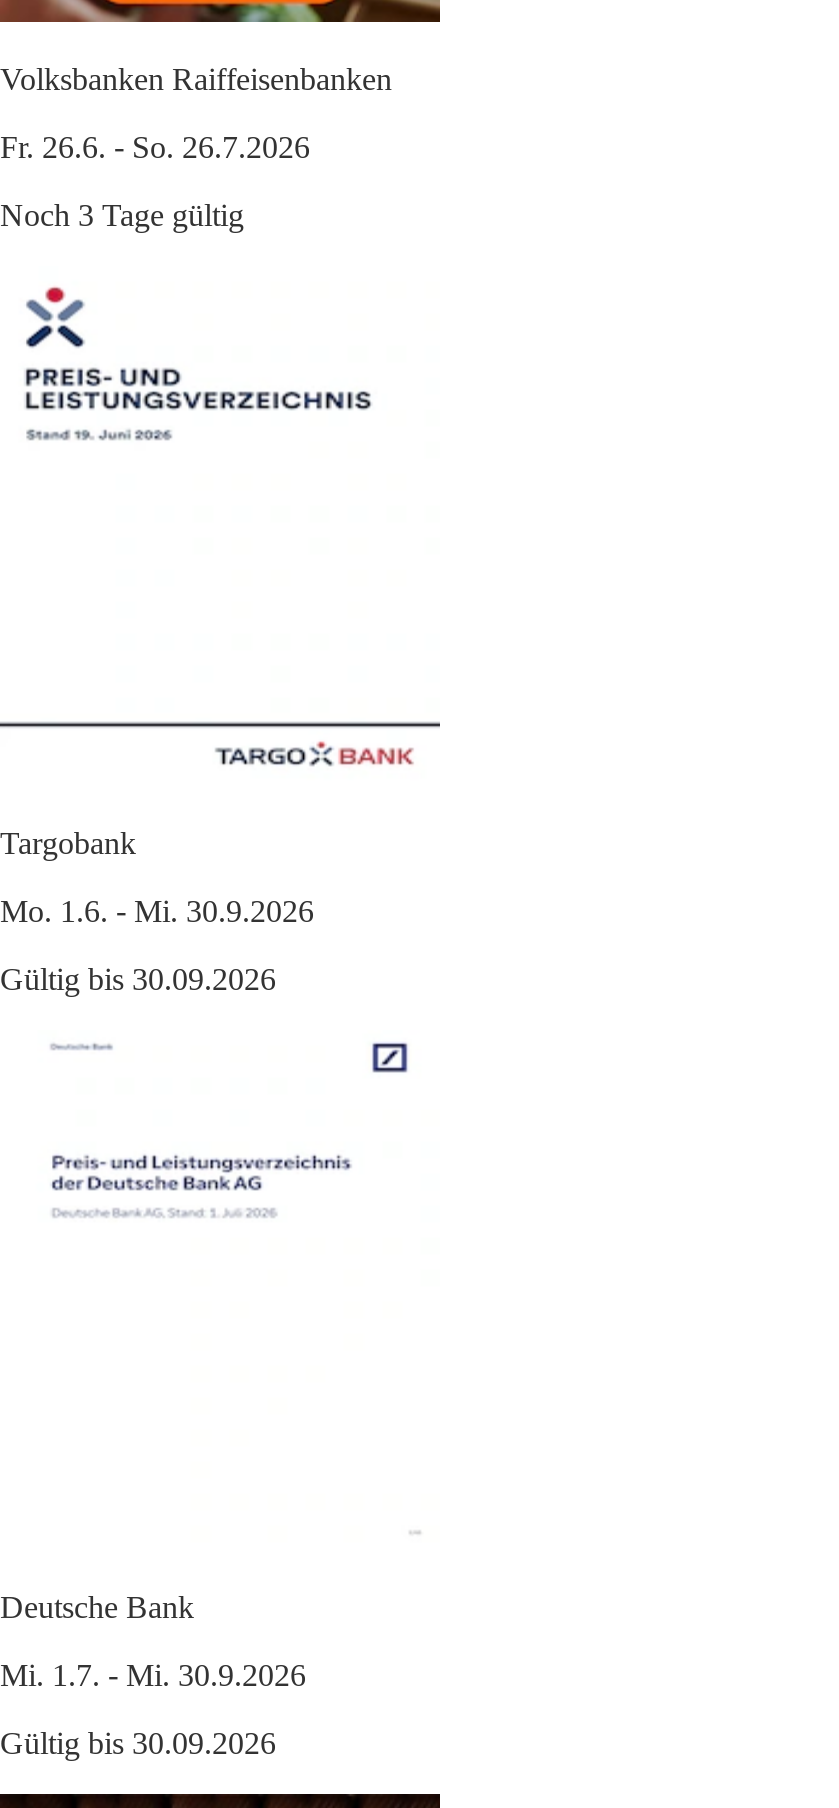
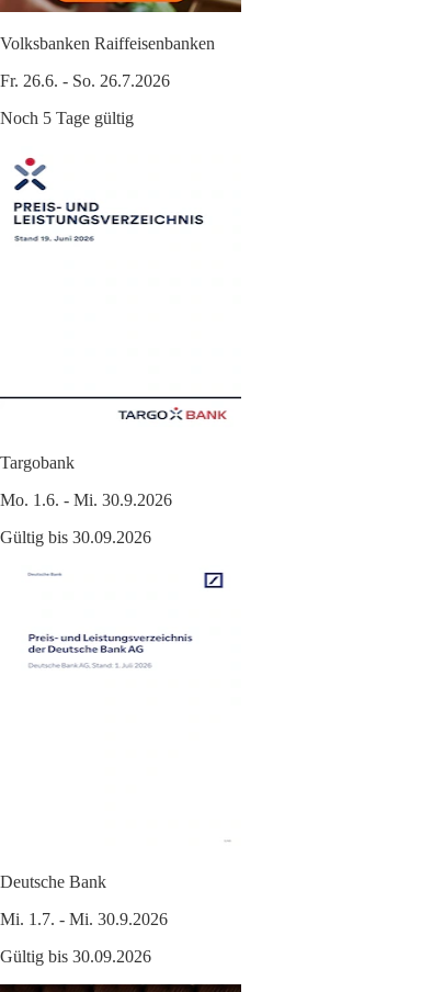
- Noch 3 Tage gültig
+ Noch 5 Tage gültig
